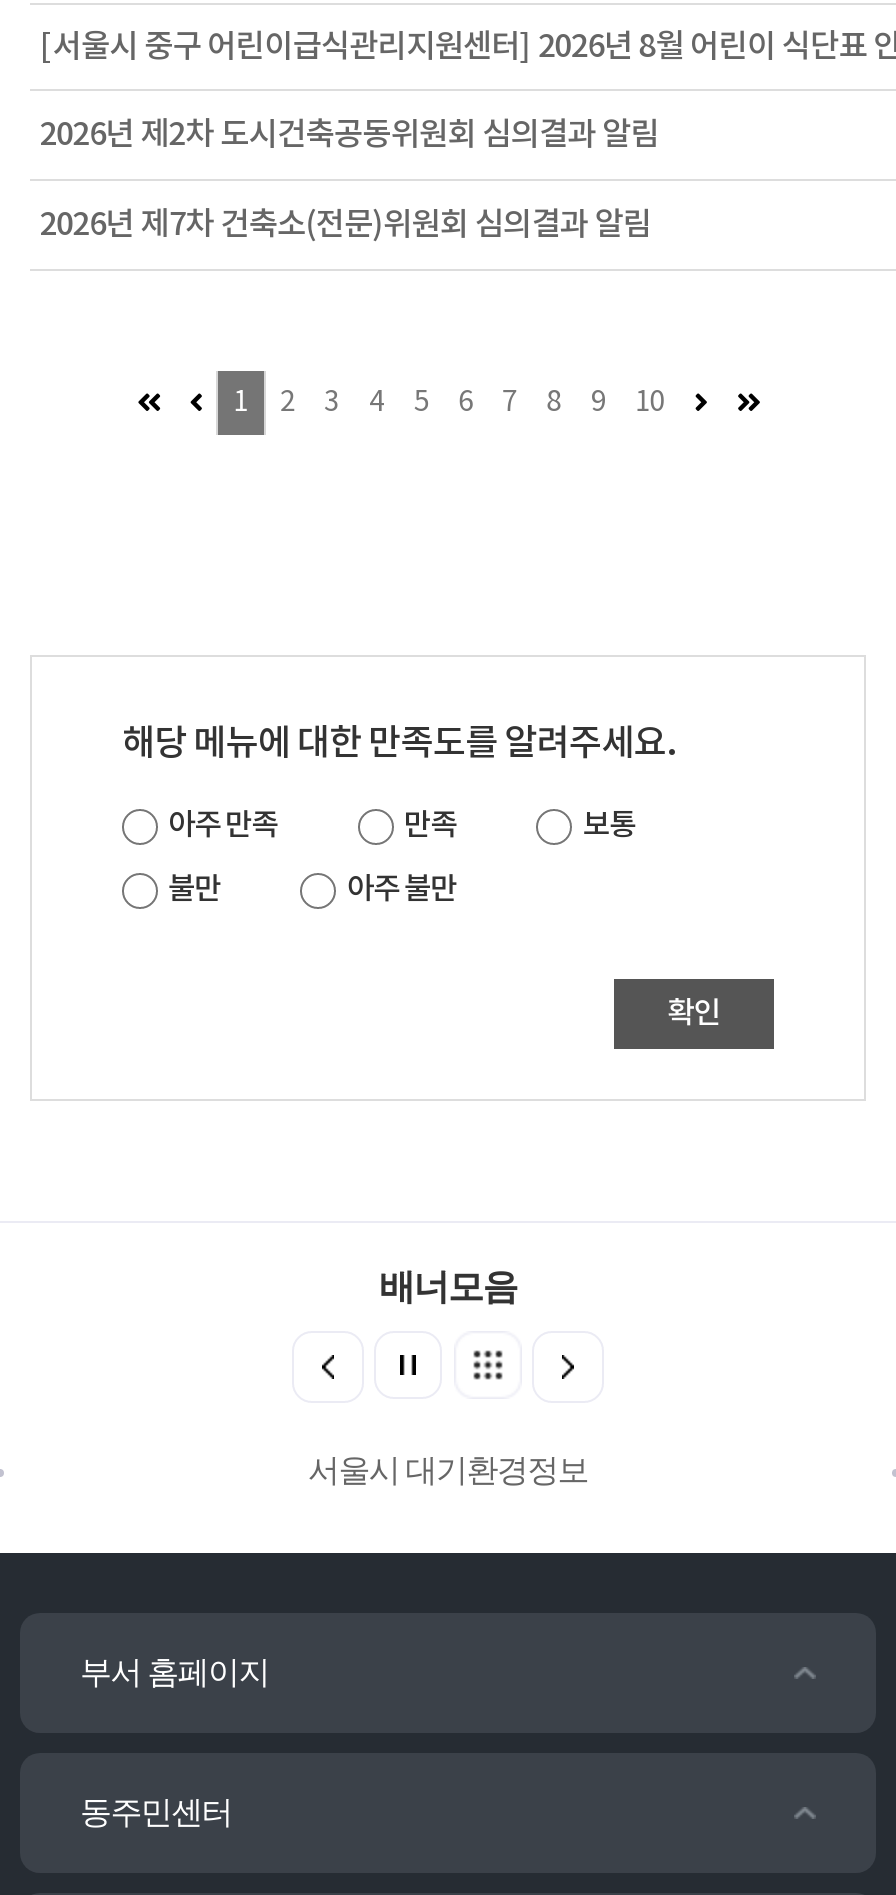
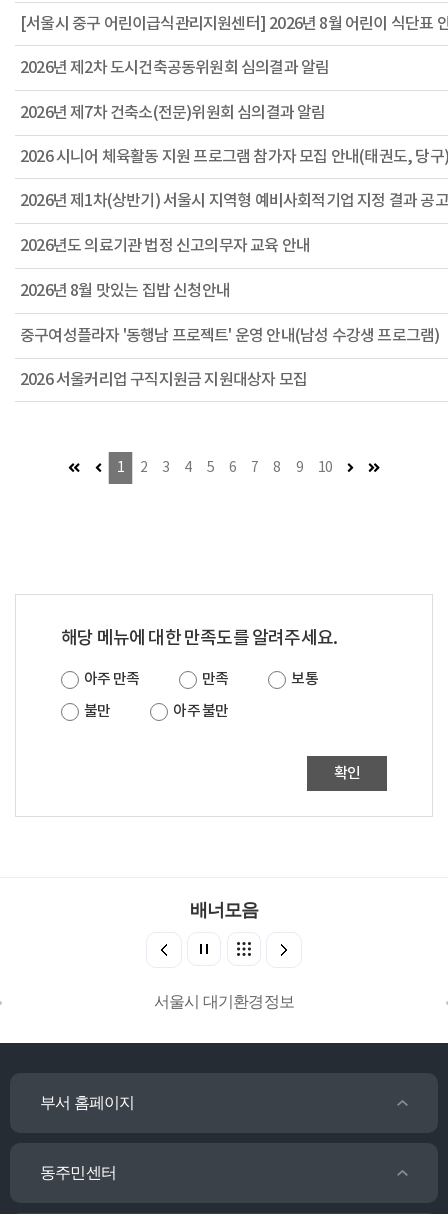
+ 2026 시니어 체육활동 지원 프로그램 참가자 모집 안내(태권도, 당구)
+ 2026년 제1차(상반기) 서울시 지역형 예비사회적기업 지정 결과 공고
+ 2026년도 의료기관 법정 신고의무자 교육 안내
+ 2026년 8월 맛있는 집밥 신청안내
+ 중구여성플라자 '동행남 프로젝트' 운영 안내(남성 수강생 프로그램)
+ 2026 서울커리업 구직지원금 지원대상자 모집
